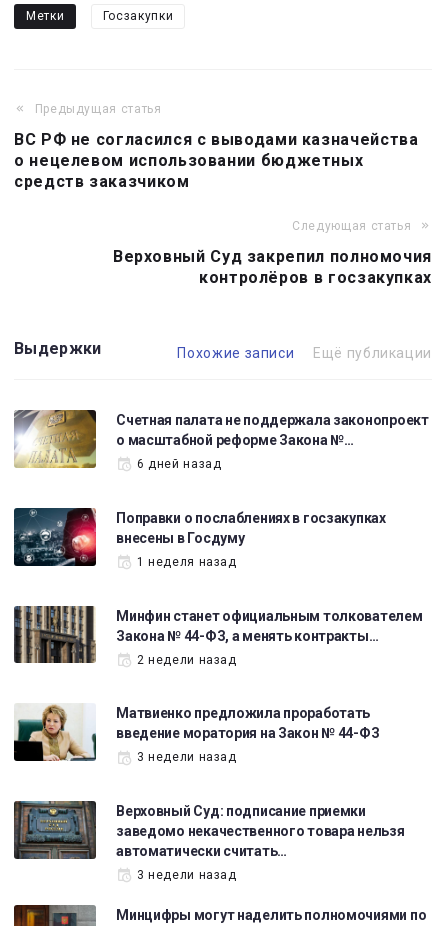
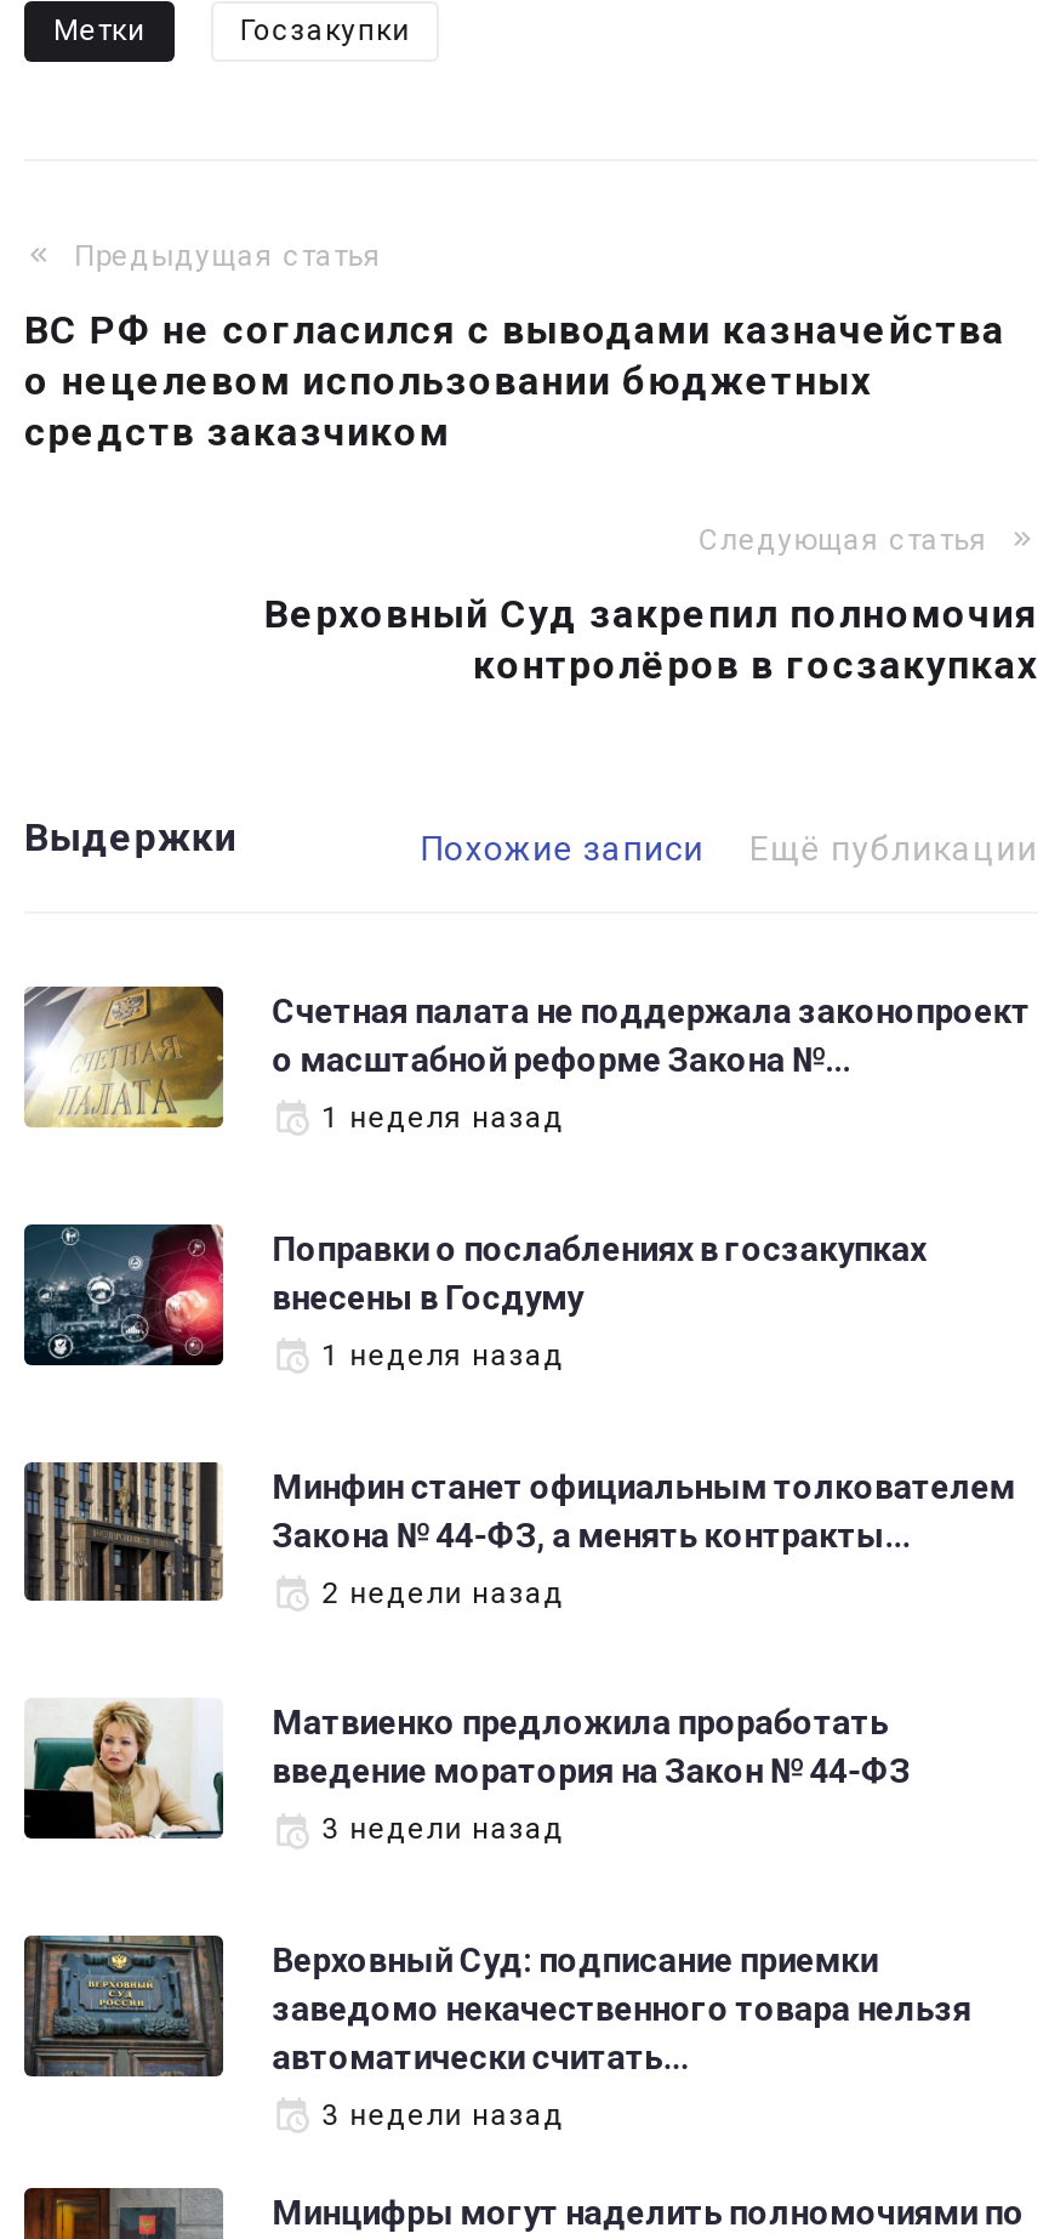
- 6 дней назад
+ 1 неделя назад
